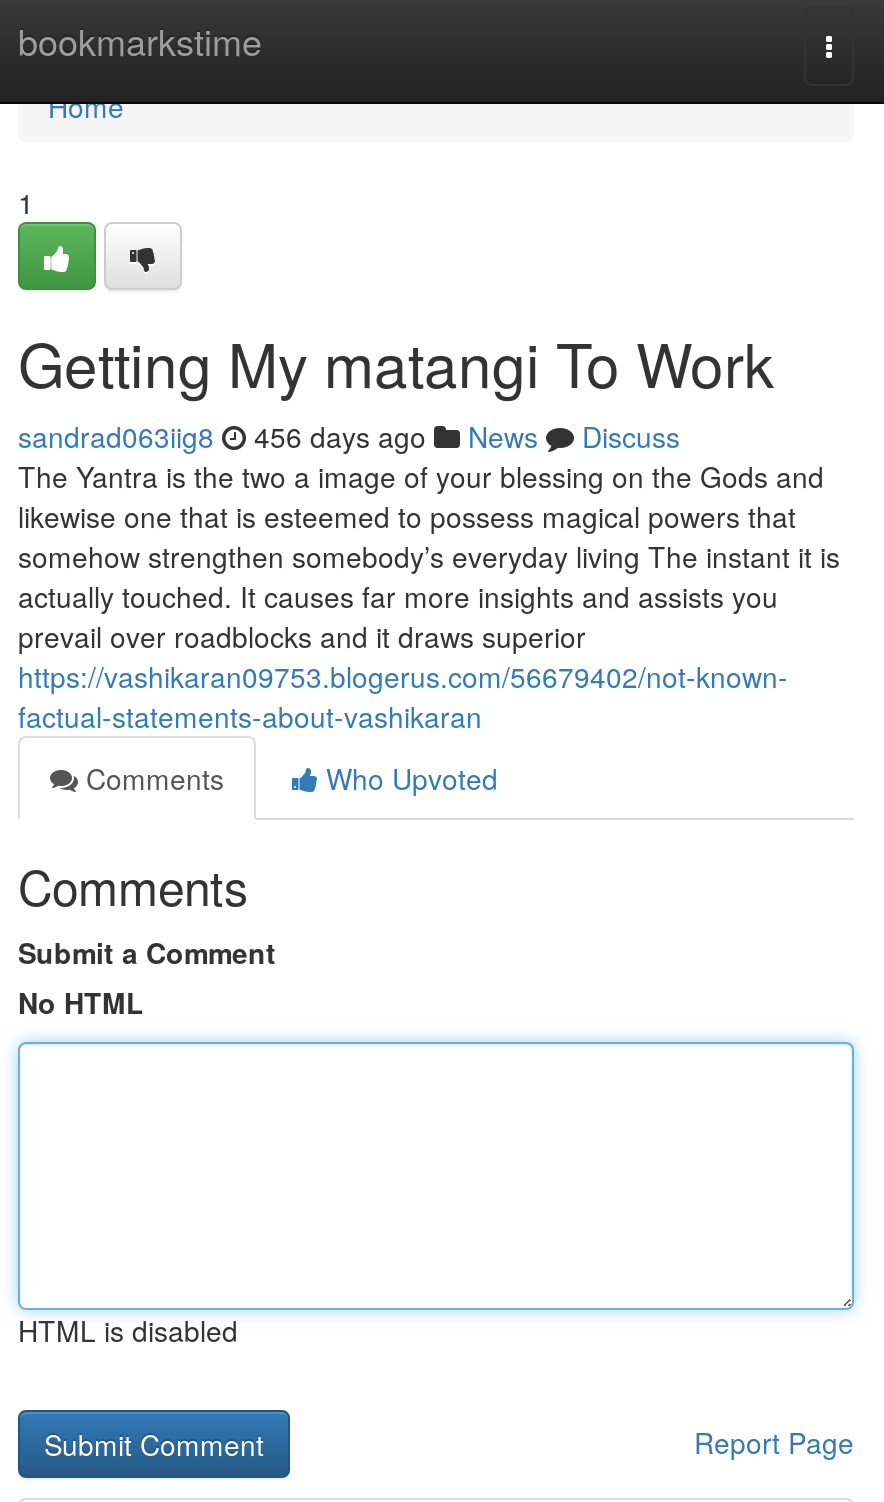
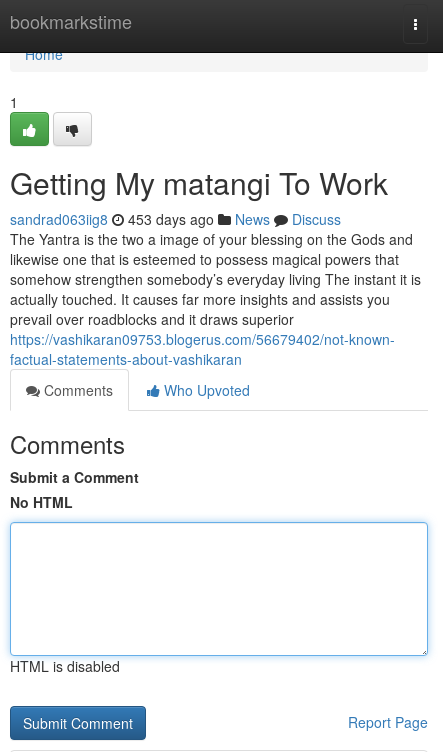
- sandrad063iig8 456 days ago News Discuss
+ sandrad063iig8 453 days ago News Discuss
